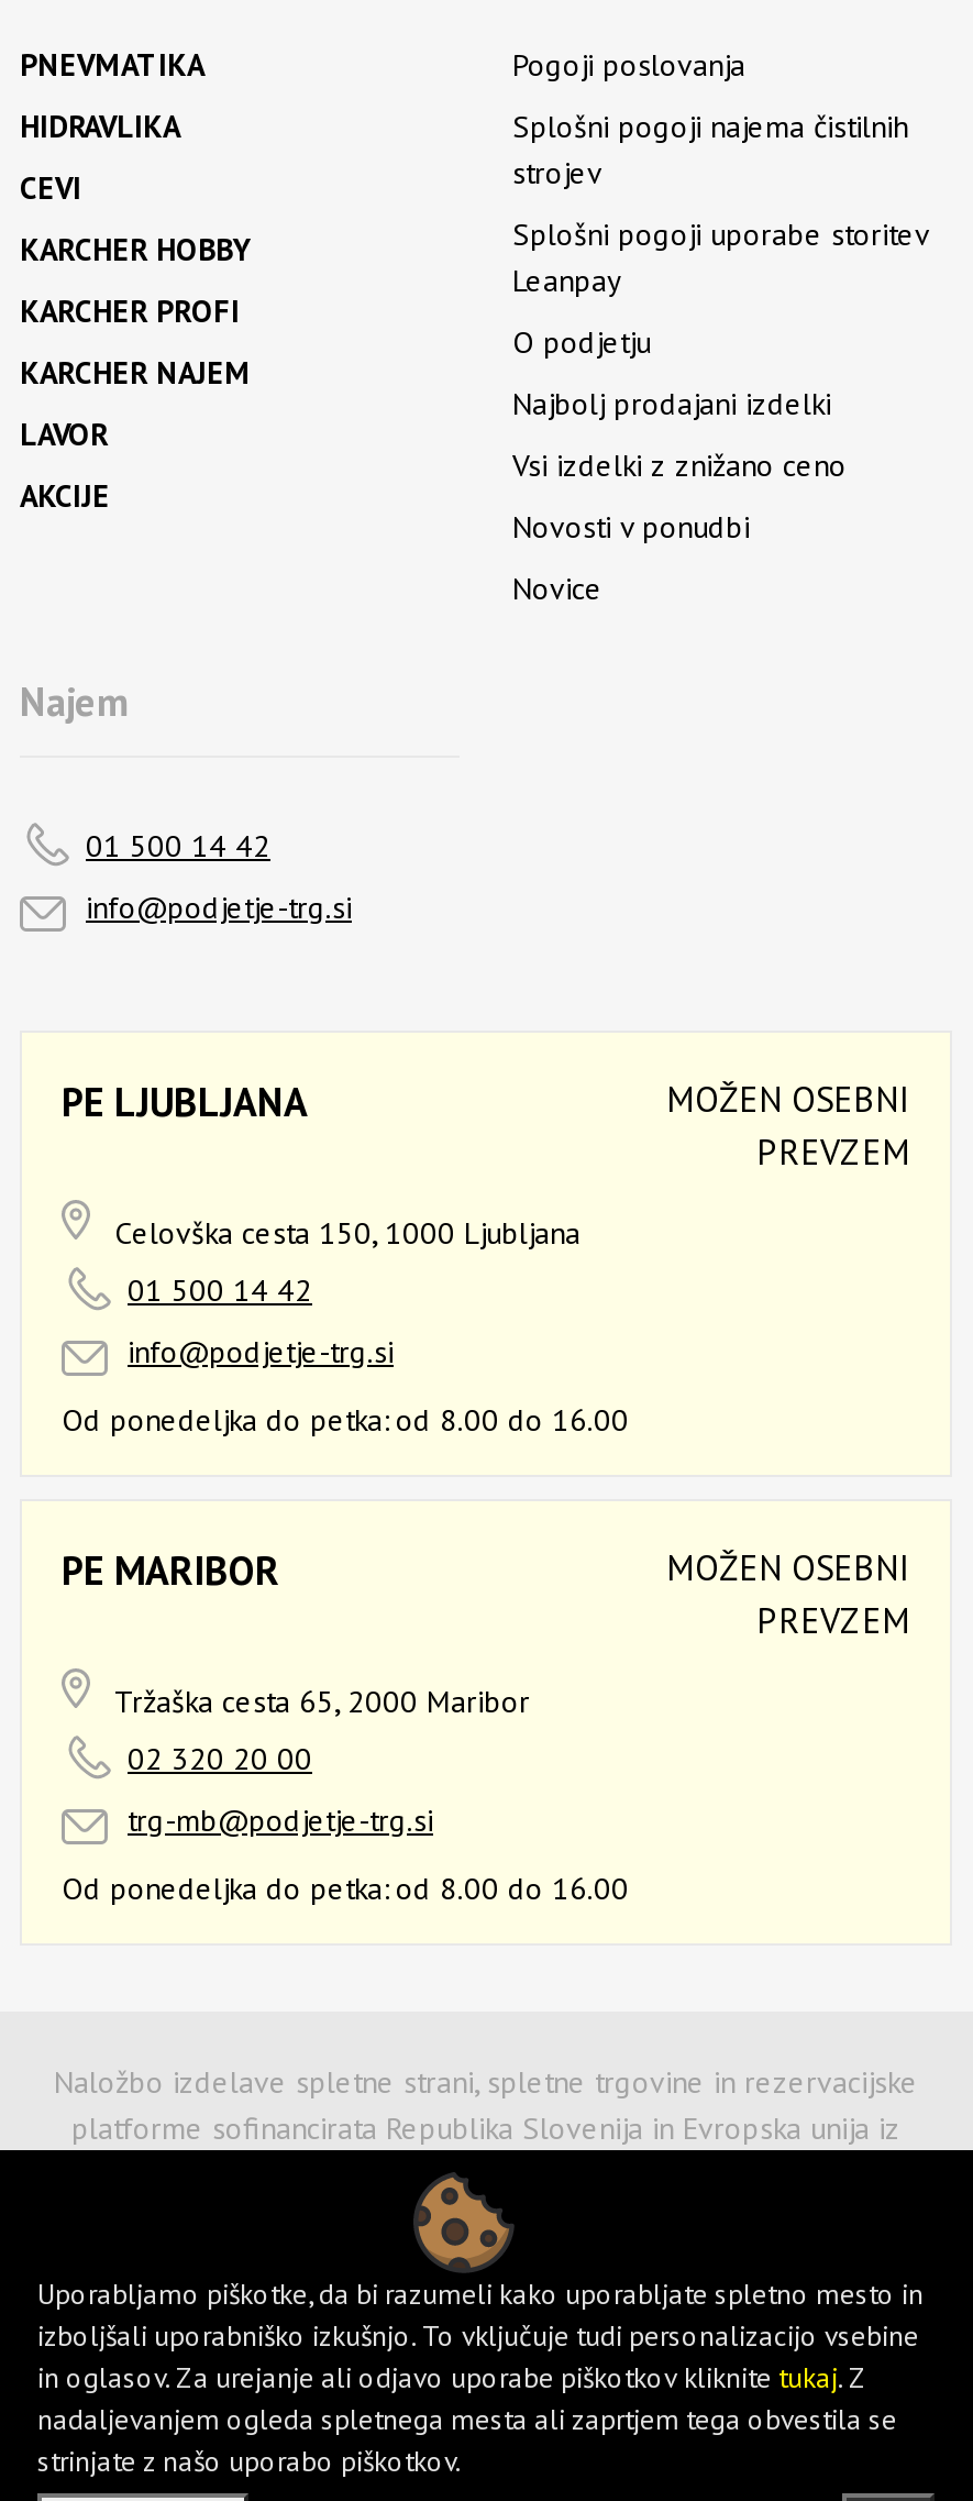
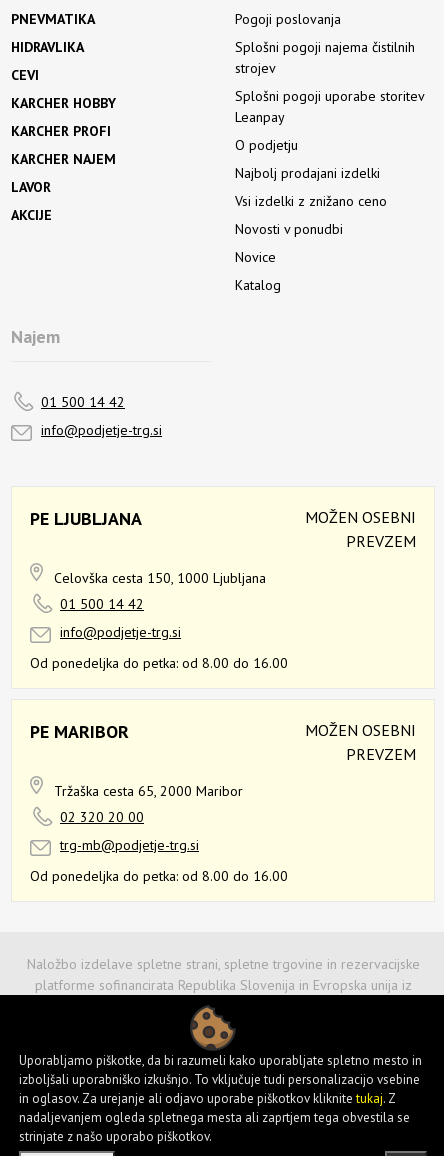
+ Katalog
